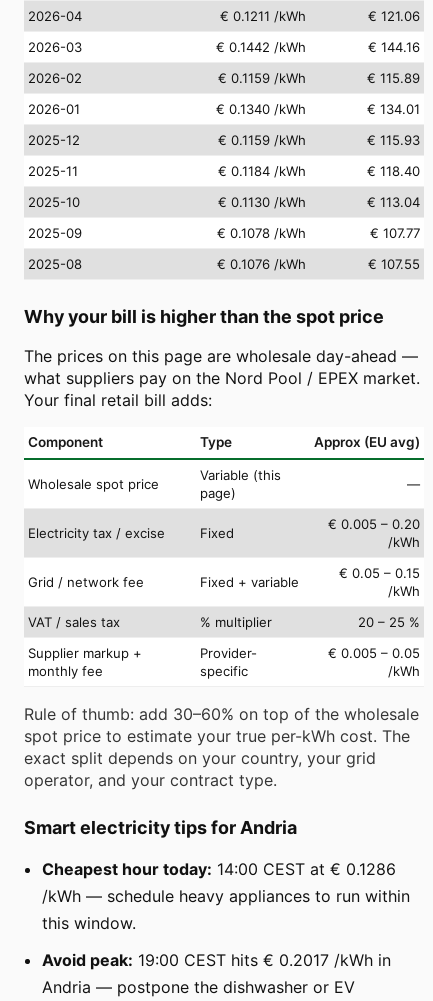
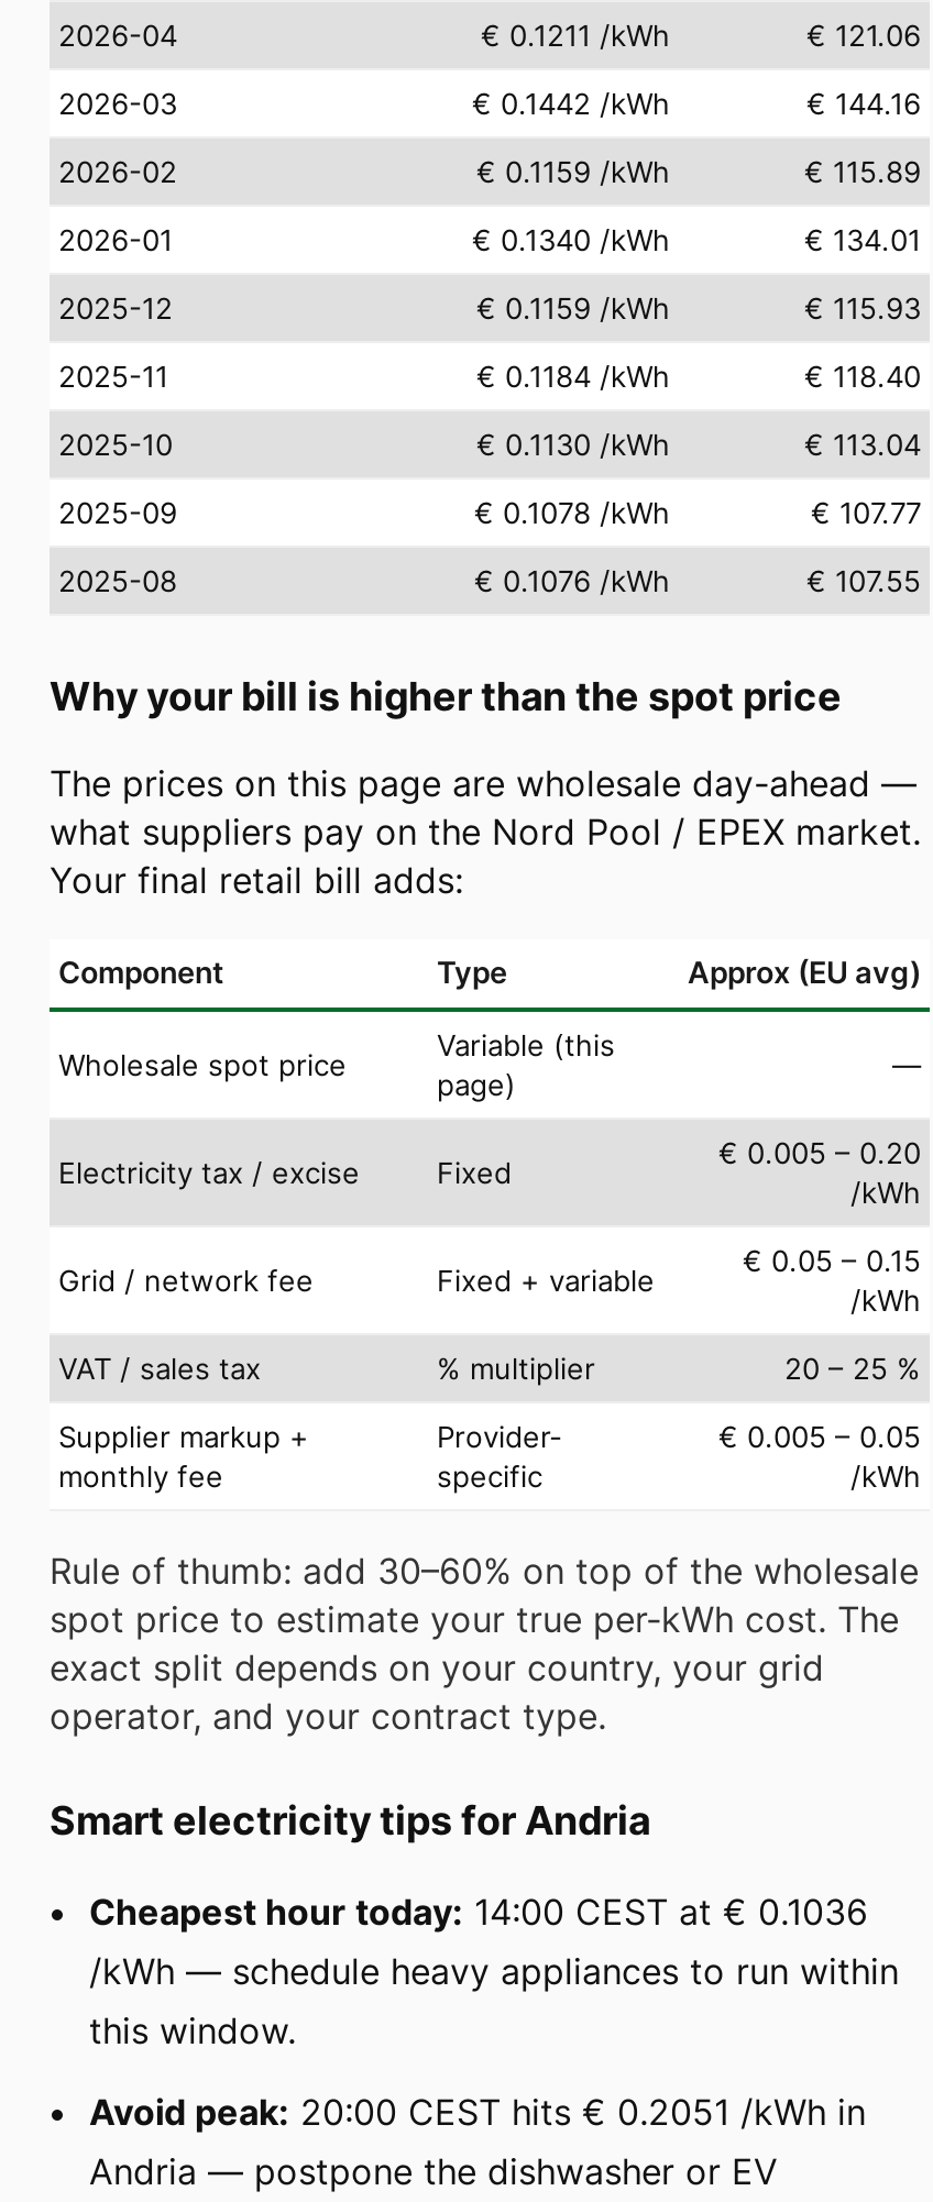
- Cheapest hour today: 14:00 CEST at € 0.1286
+ Cheapest hour today: 14:00 CEST at € 0.1036

- Avoid peak: 19:00 CEST hits € 0.2017 /kWh in
+ Avoid peak: 20:00 CEST hits € 0.2051 /kWh in
